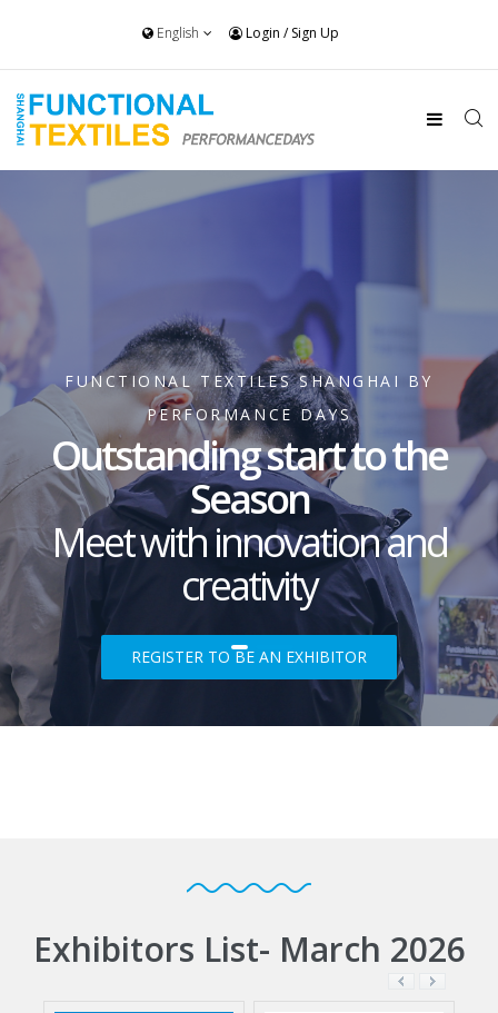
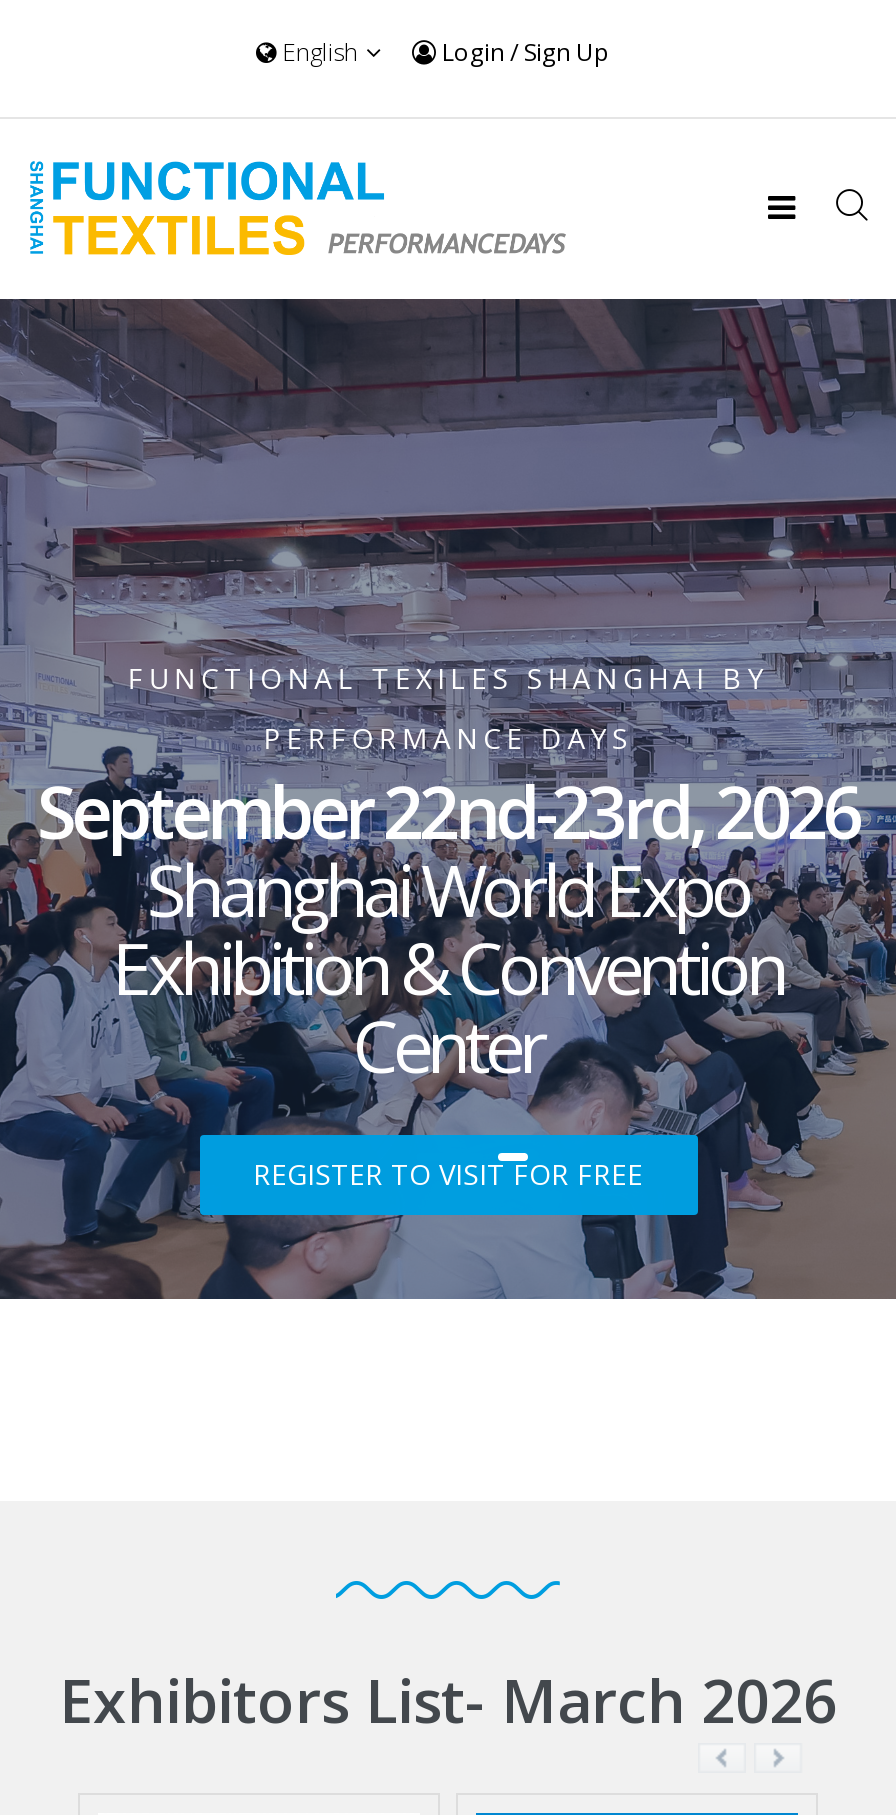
- [image]
+ [image]

- FUNCTIONAL TEXTILES SHANGHAI BY
- PERFORMANCE DAYS
- Outstanding start to the
- Season
- Meet with innovation and
- creativity
- REGISTER TO BE AN EXHIBITOR
